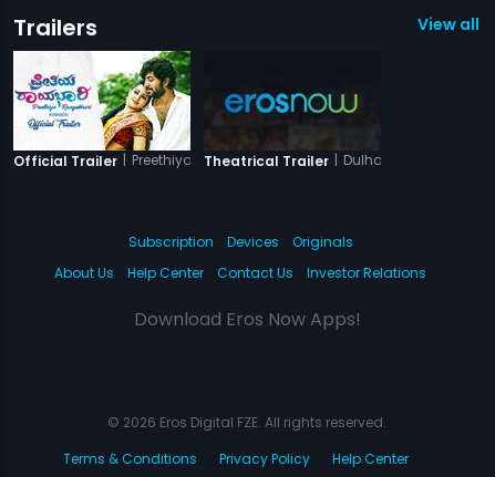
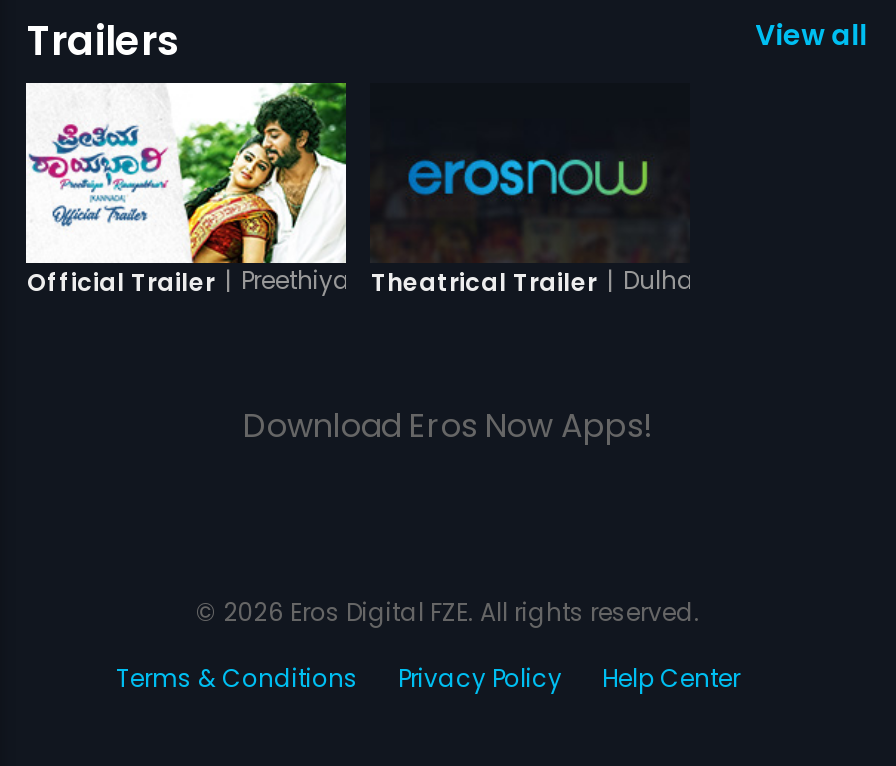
- Subscription
- Devices
- Originals
- About Us
- Help Center
- Contact Us
- Investor Relations
